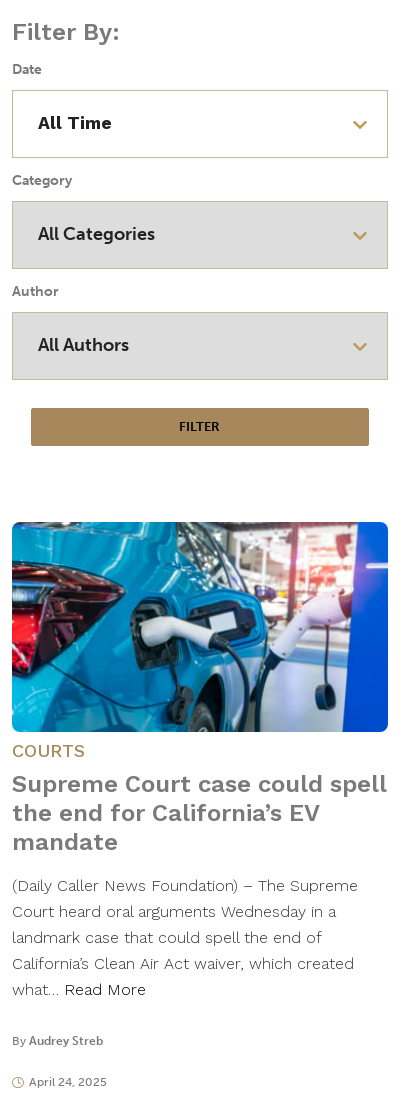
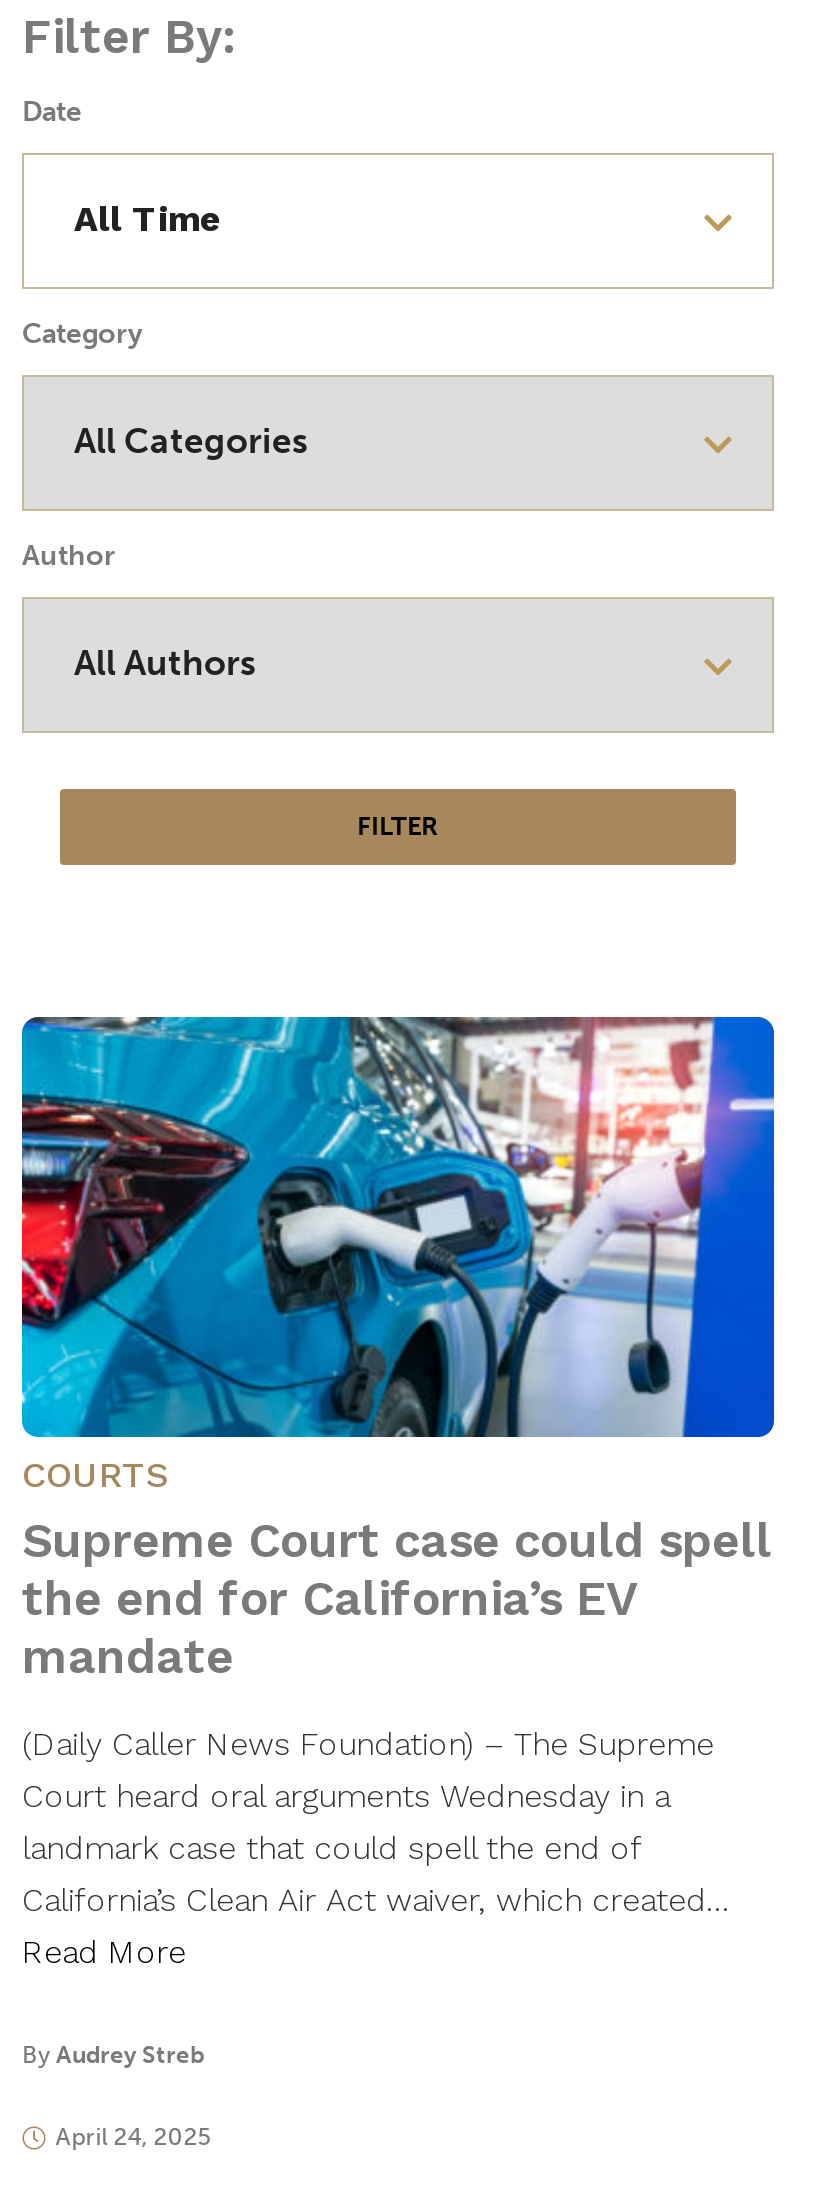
- California’s Clean Air Act waiver, which created
- what… Read More
+ California’s Clean Air Act waiver, which created…
+ Read More
